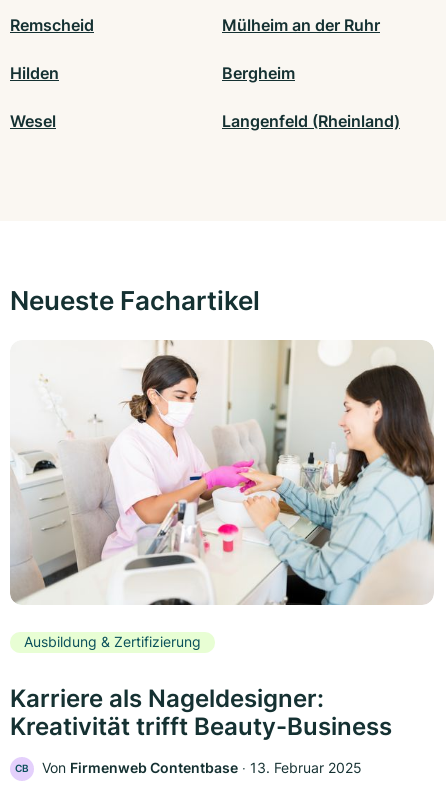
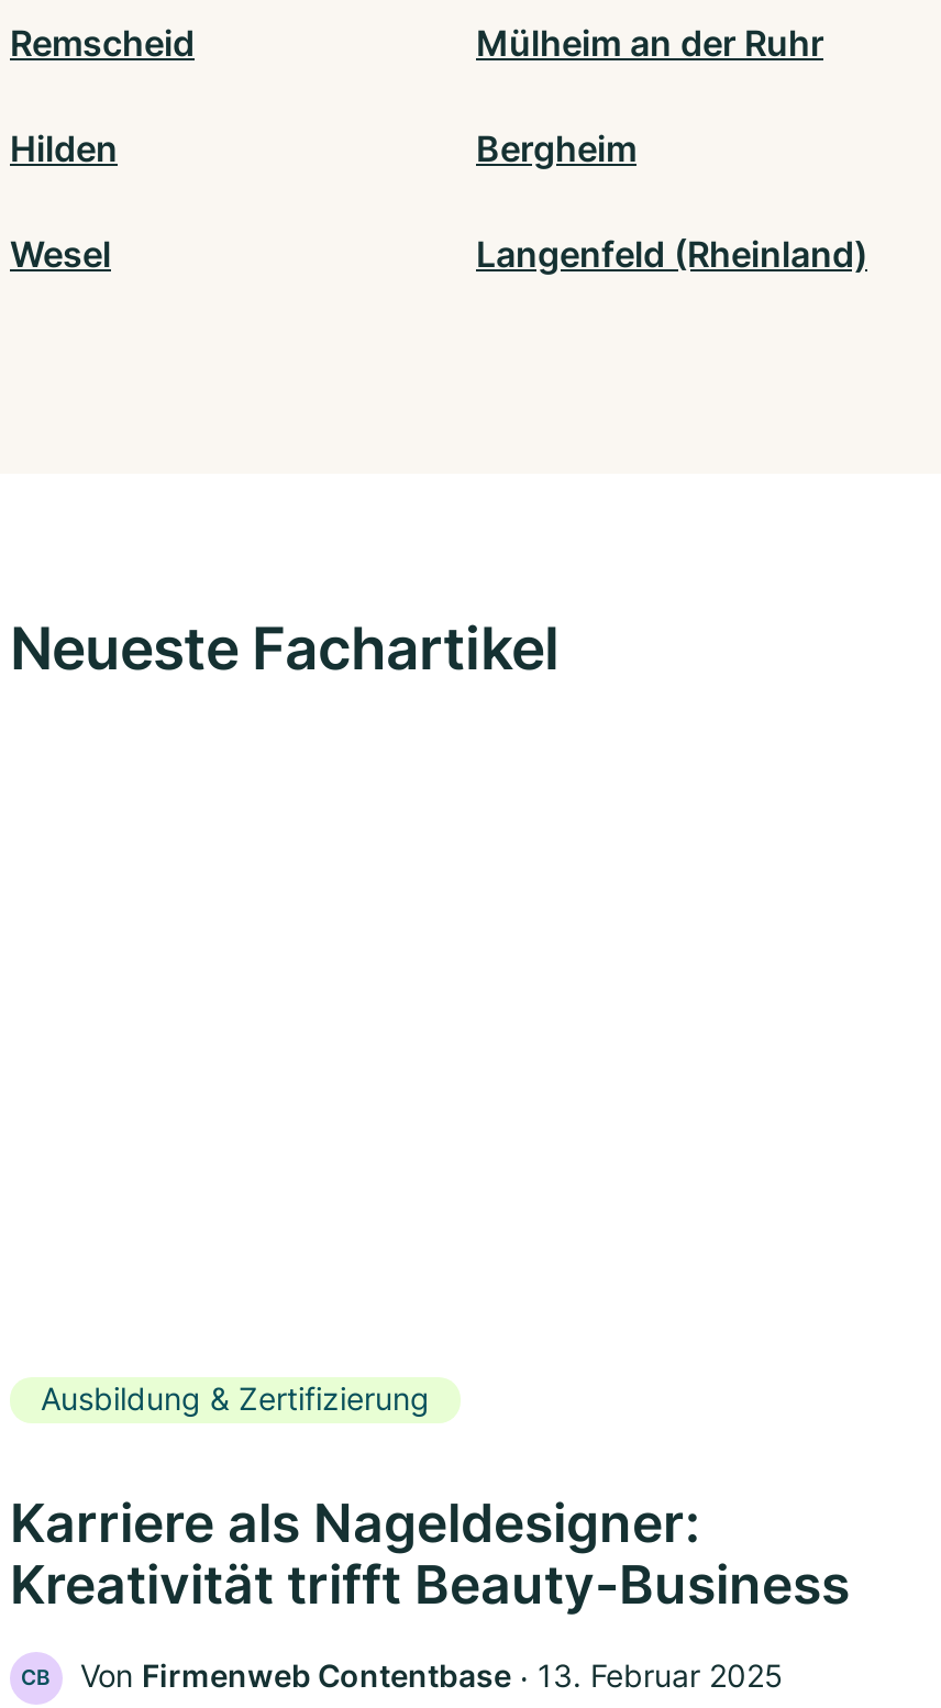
- [image]
